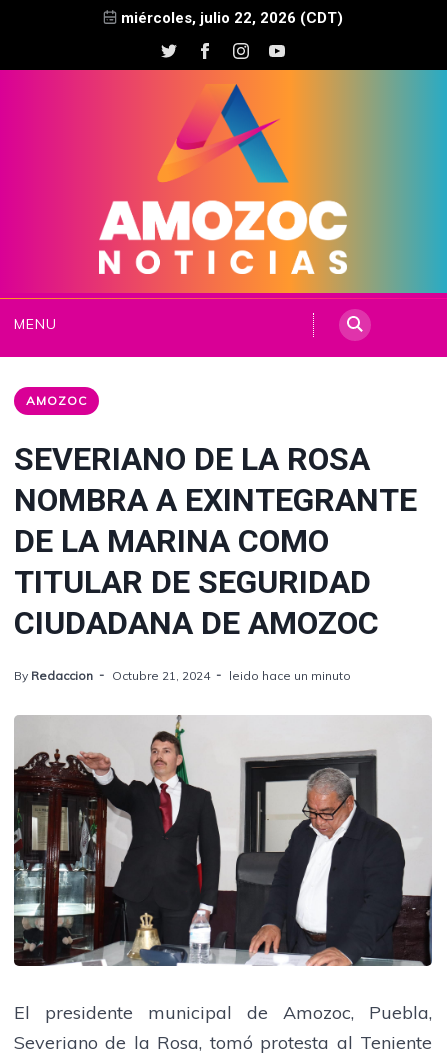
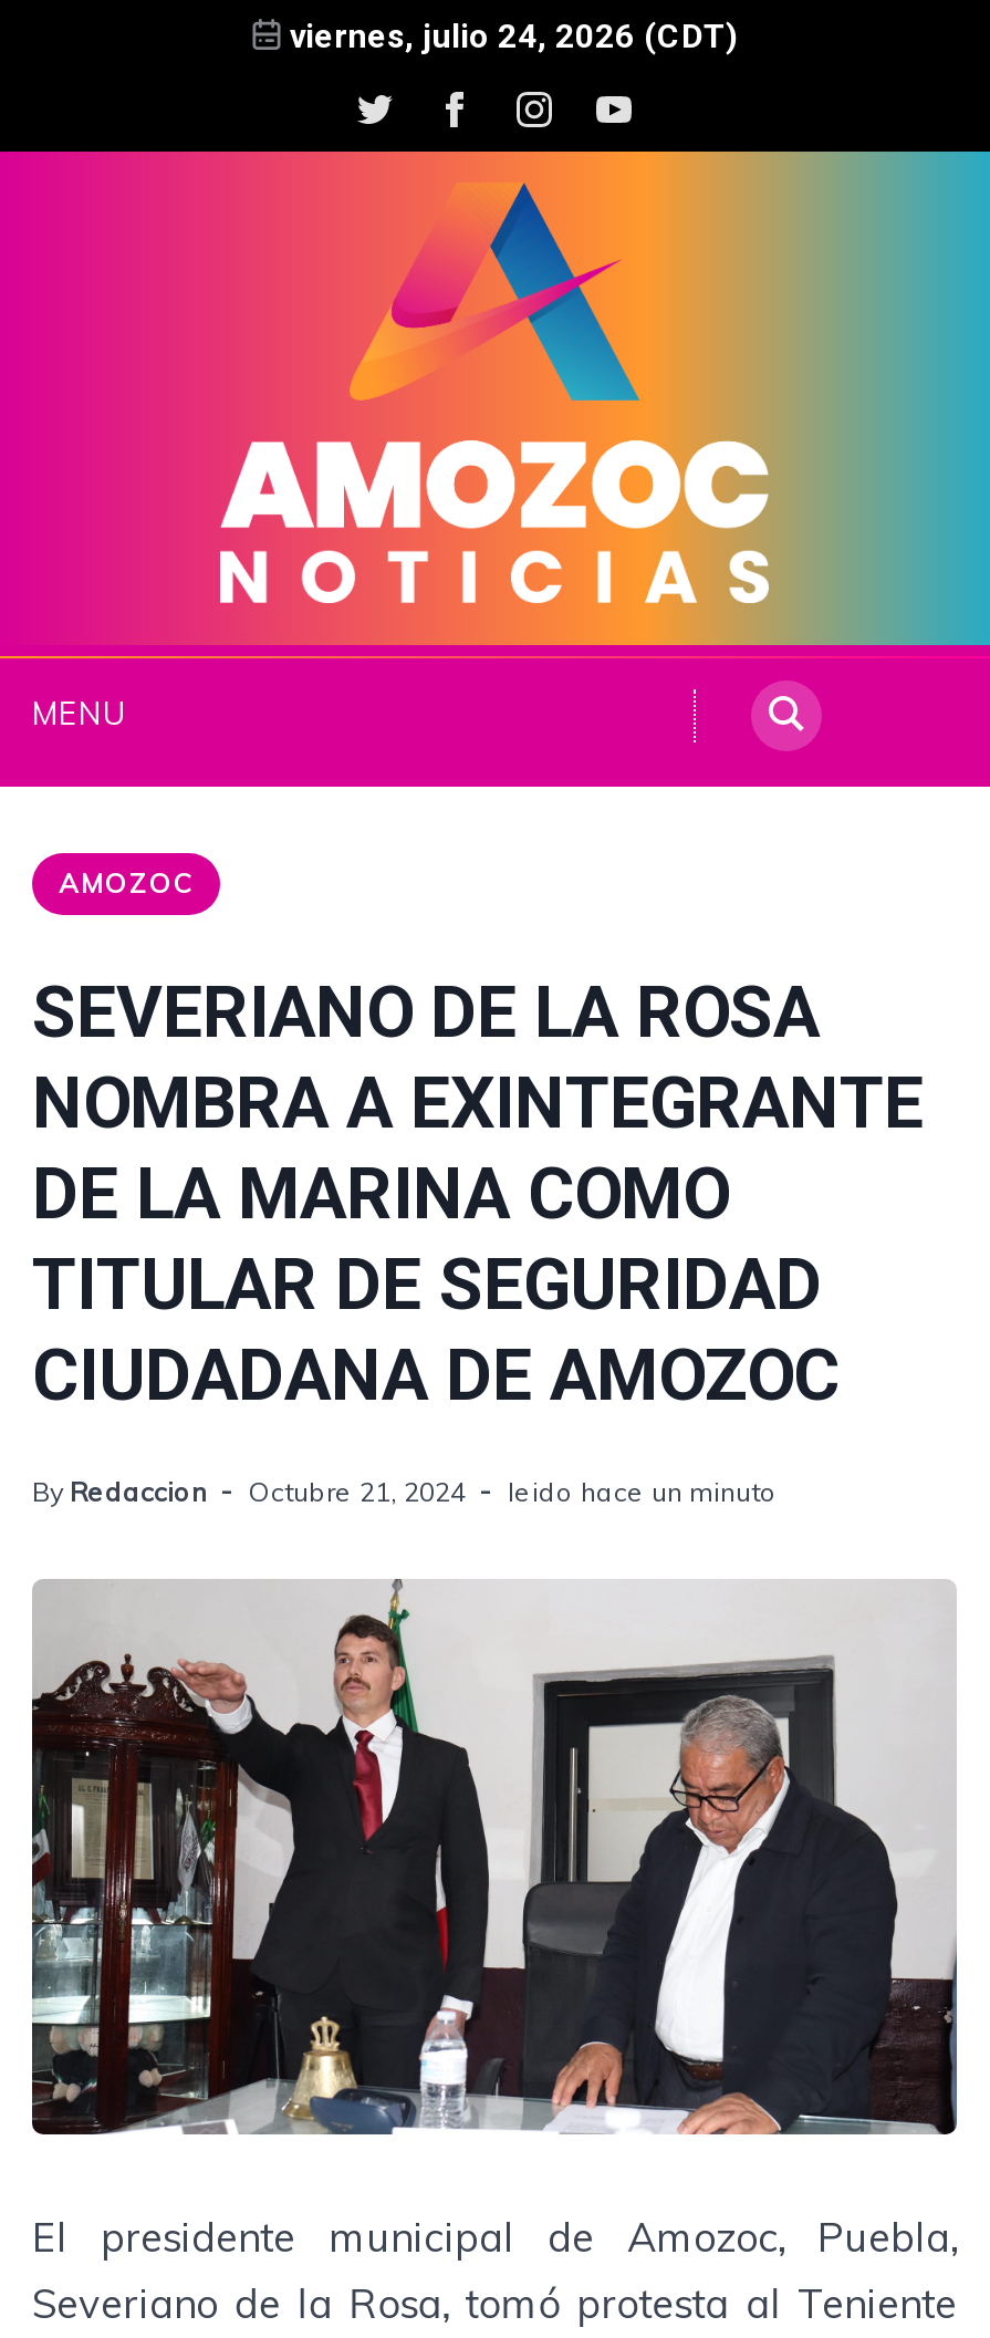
- miércoles, julio 22, 2026 (CDT)
+ viernes, julio 24, 2026 (CDT)
